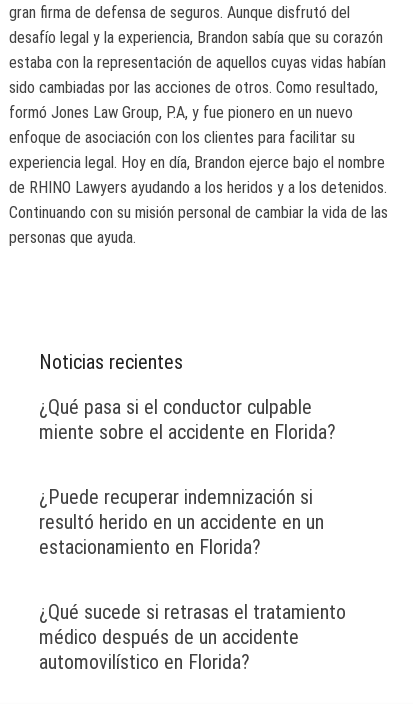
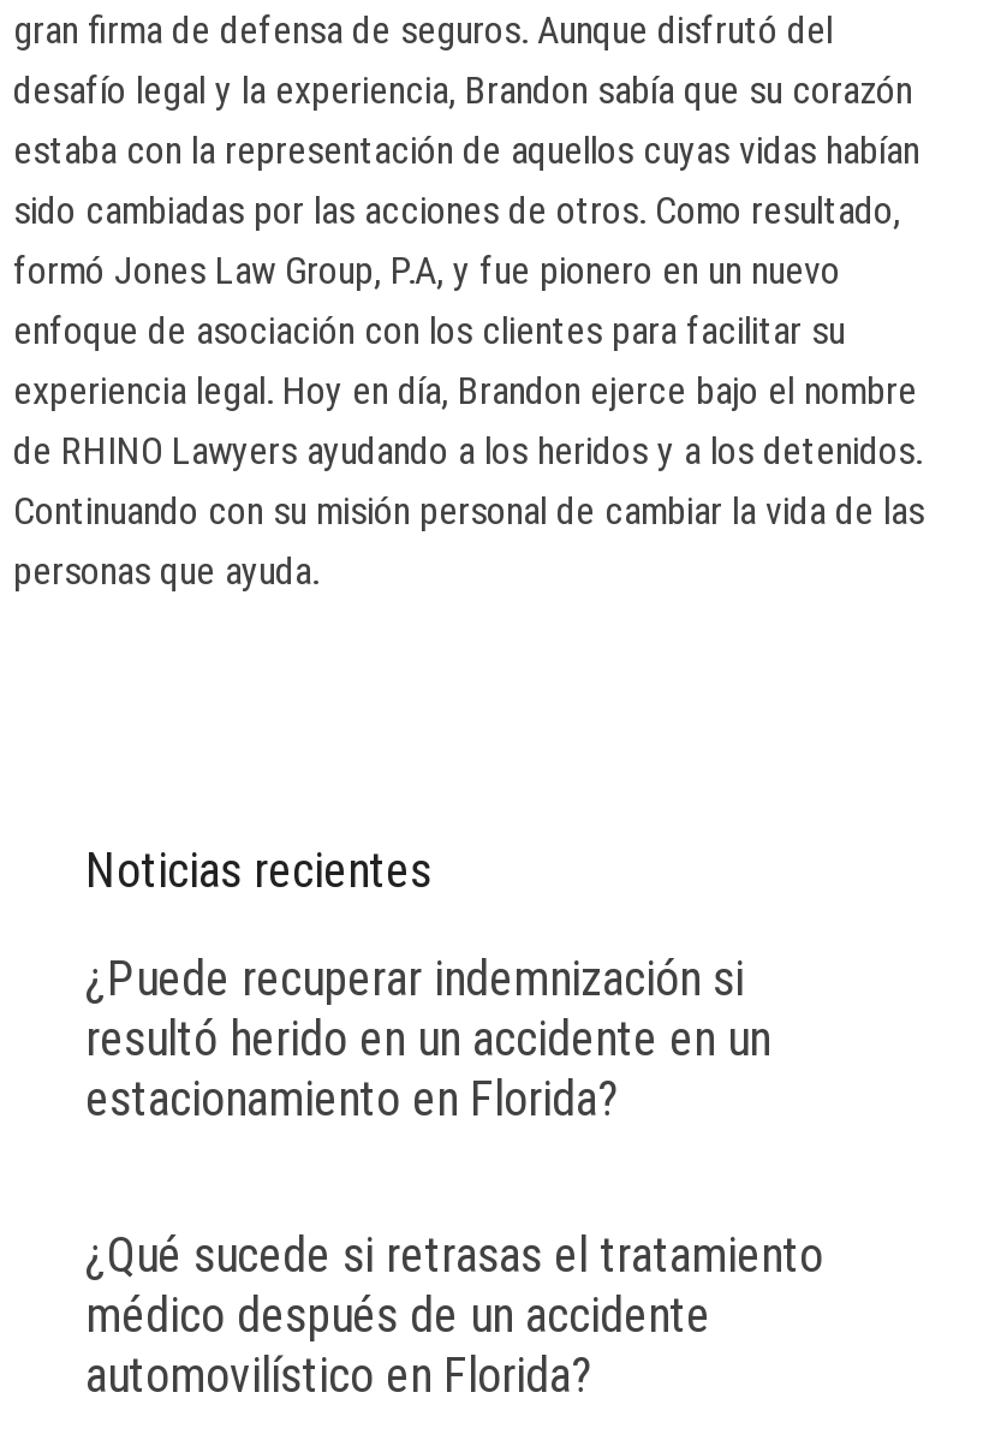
- ¿Qué pasa si el conductor culpable
- miente sobre el accidente en Florida?
